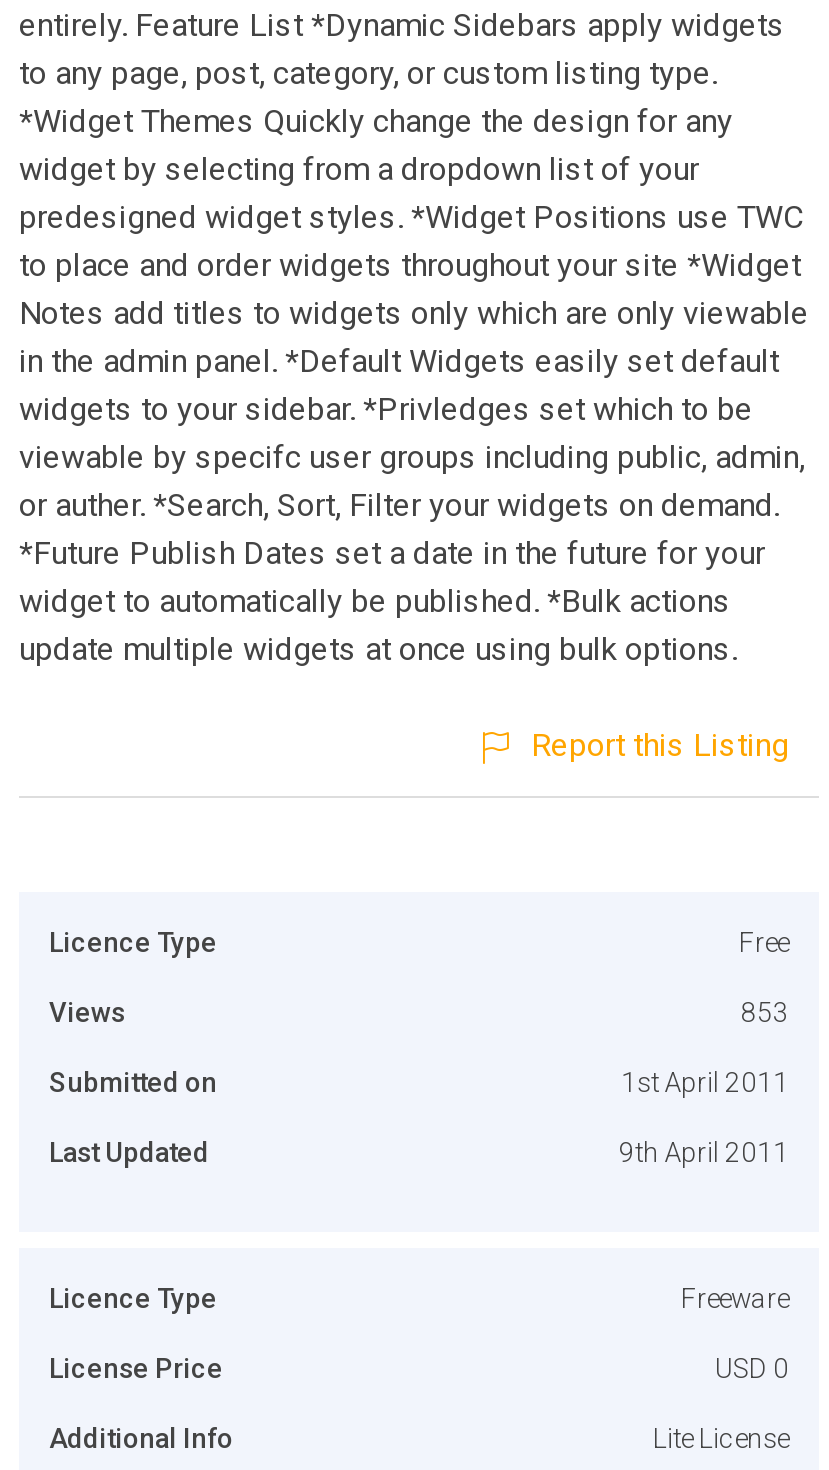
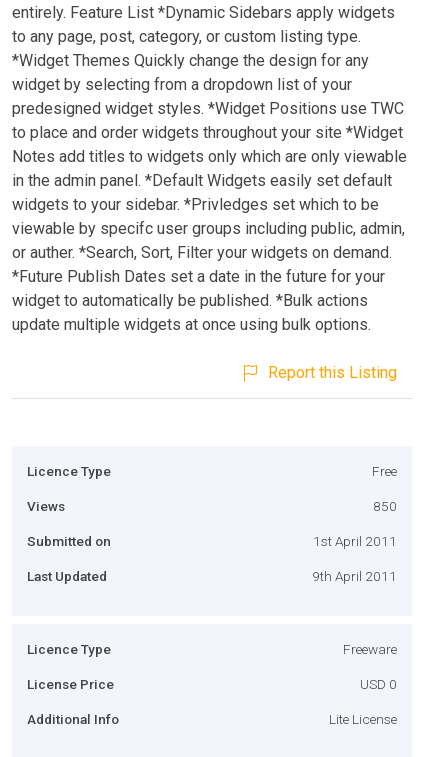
- 853
+ 850
